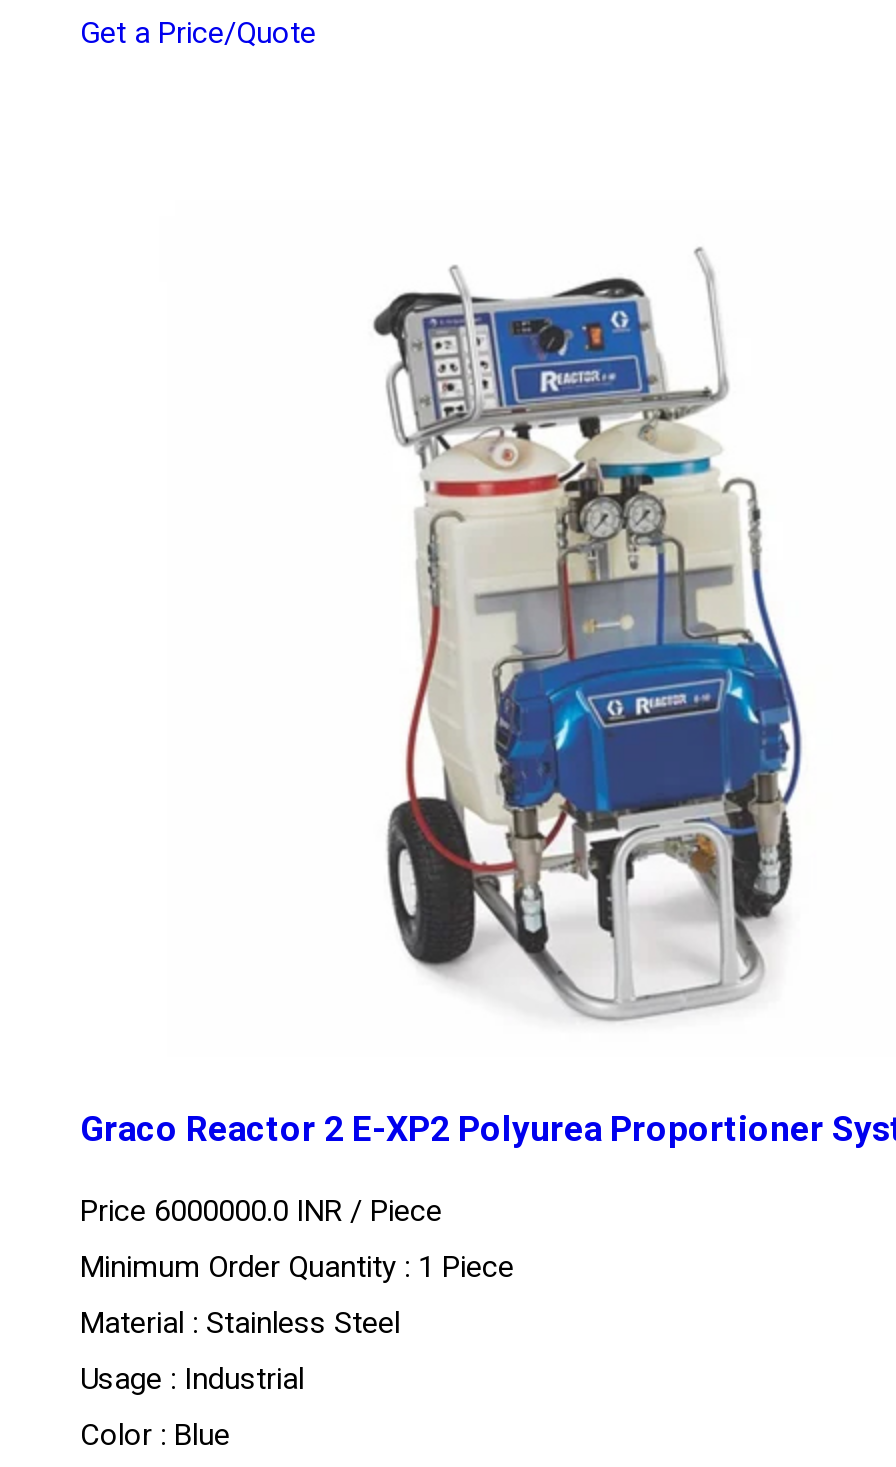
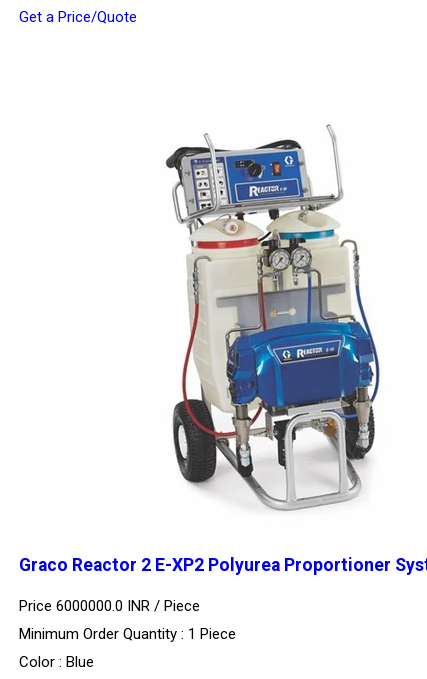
- Material : Stainless Steel
- Usage : Industrial
